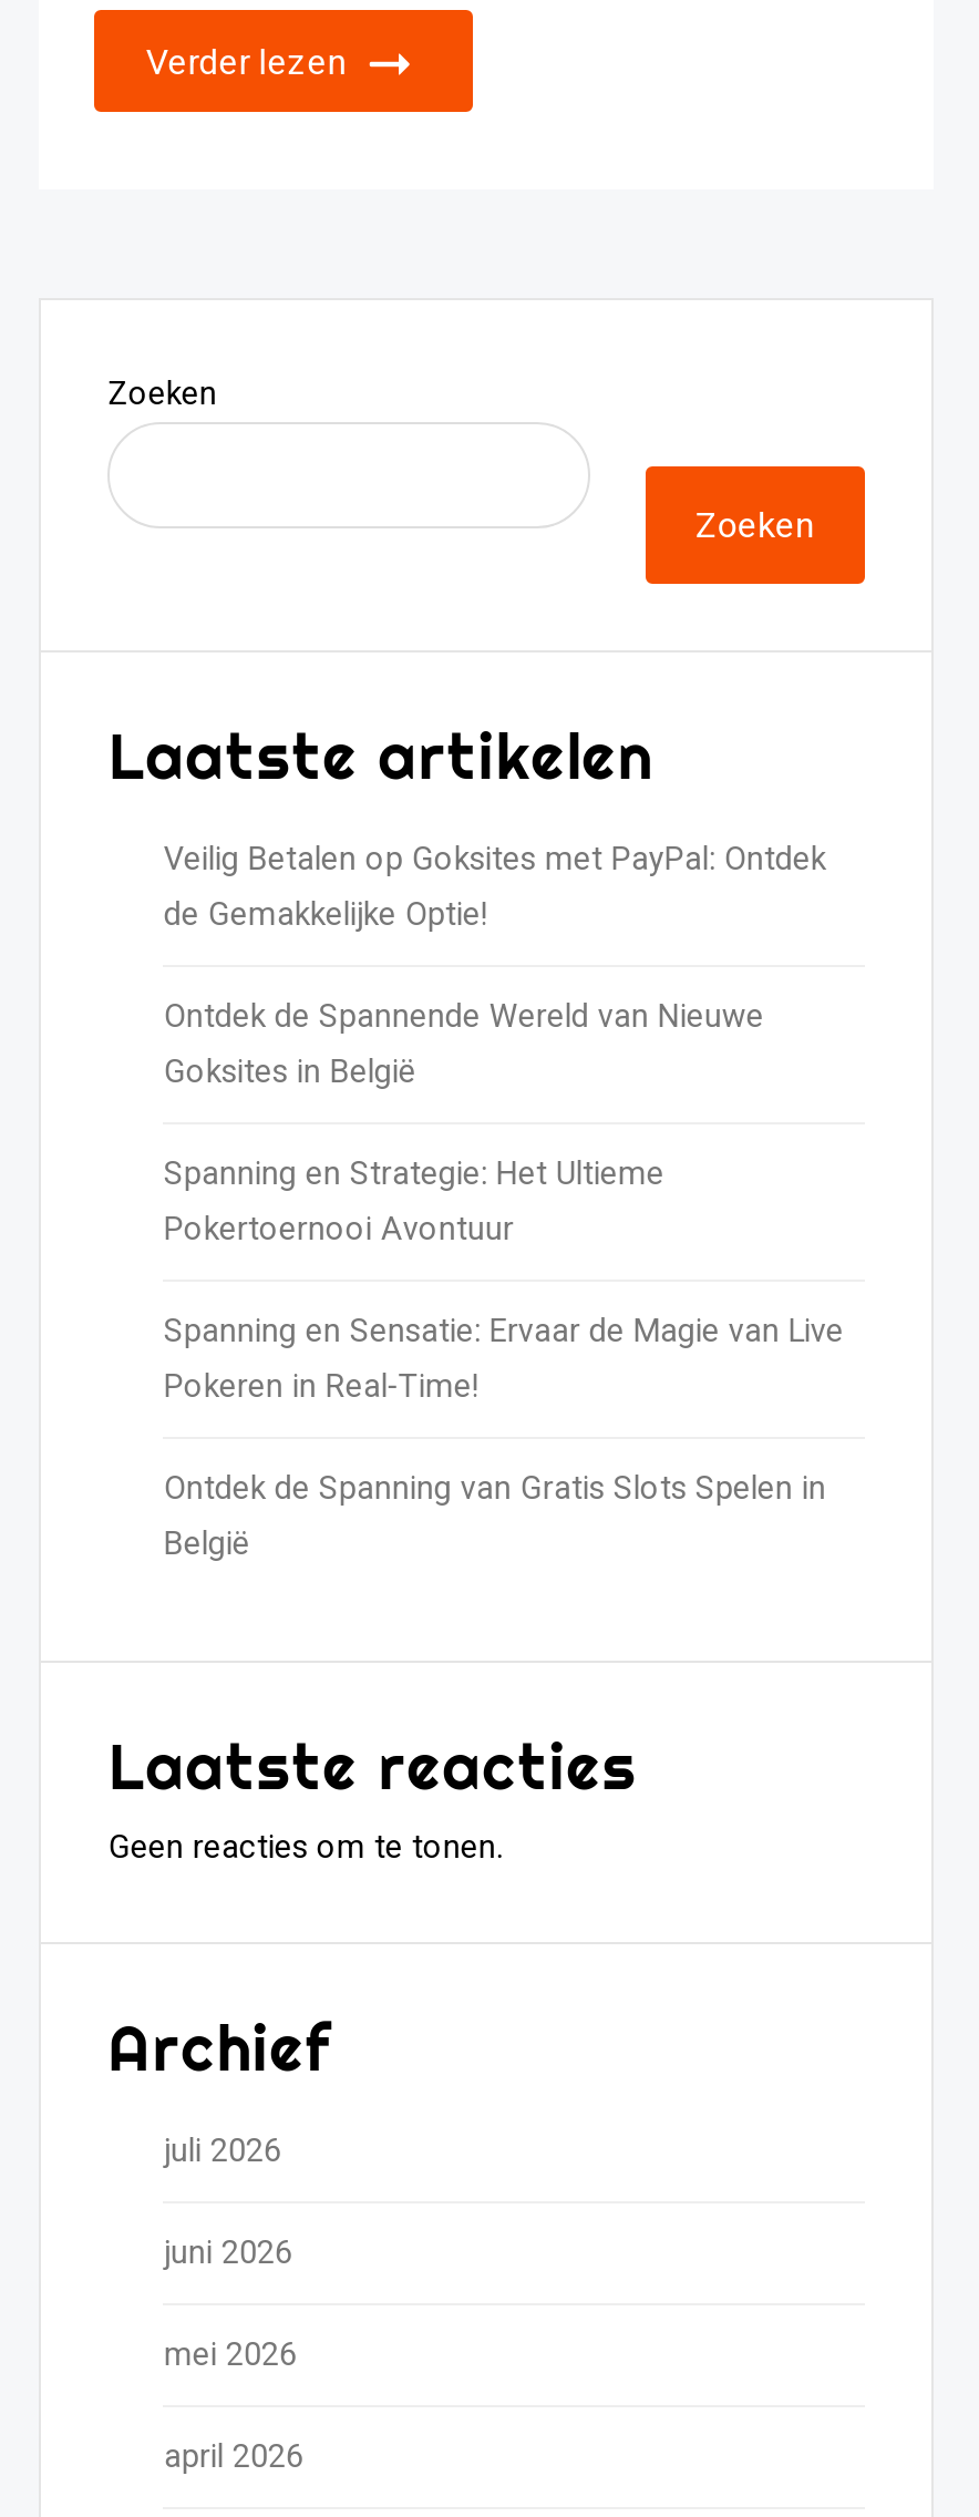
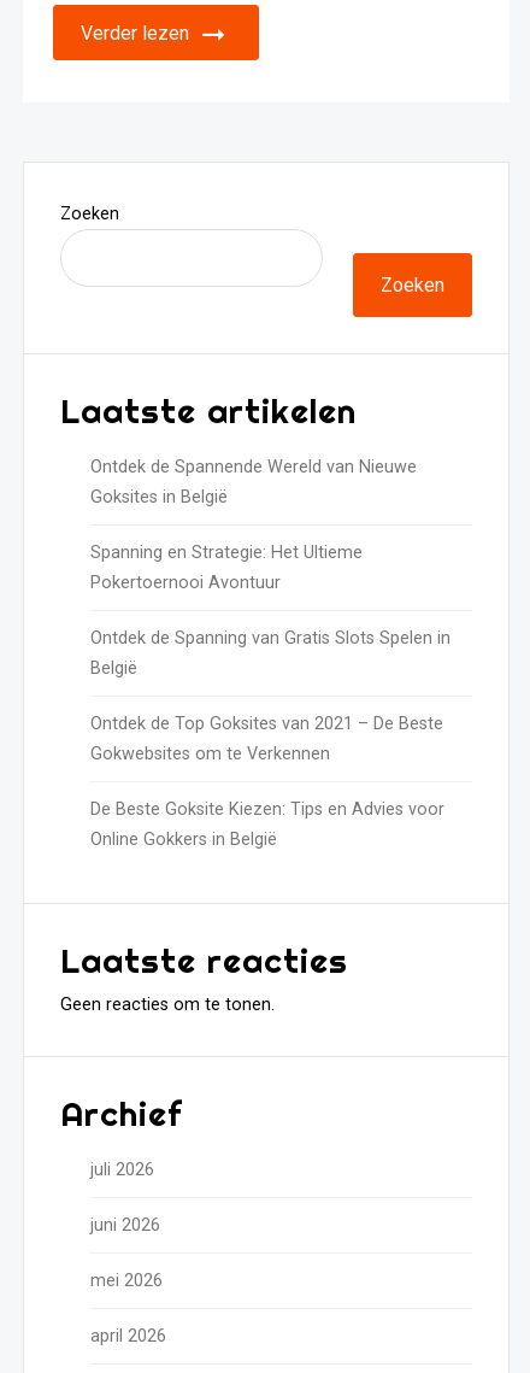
- Veilig Betalen op Goksites met PayPal: Ontdek
- de Gemakkelijke Optie!

moved up: Ontdek de Spannende Wereld van Nieuwe | Goksites in België | Spanning en Strategie: Het Ultieme | Pokertoernooi Avontuur

- Spanning en Sensatie: Ervaar de Magie van Live
- Pokeren in Real-Time!

moved up: Ontdek de Spanning van Gratis Slots Spelen in | België

+ Ontdek de Top Goksites van 2021 – De Beste
+ Gokwebsites om te Verkennen
+ De Beste Goksite Kiezen: Tips en Advies voor
+ Online Gokkers in België
